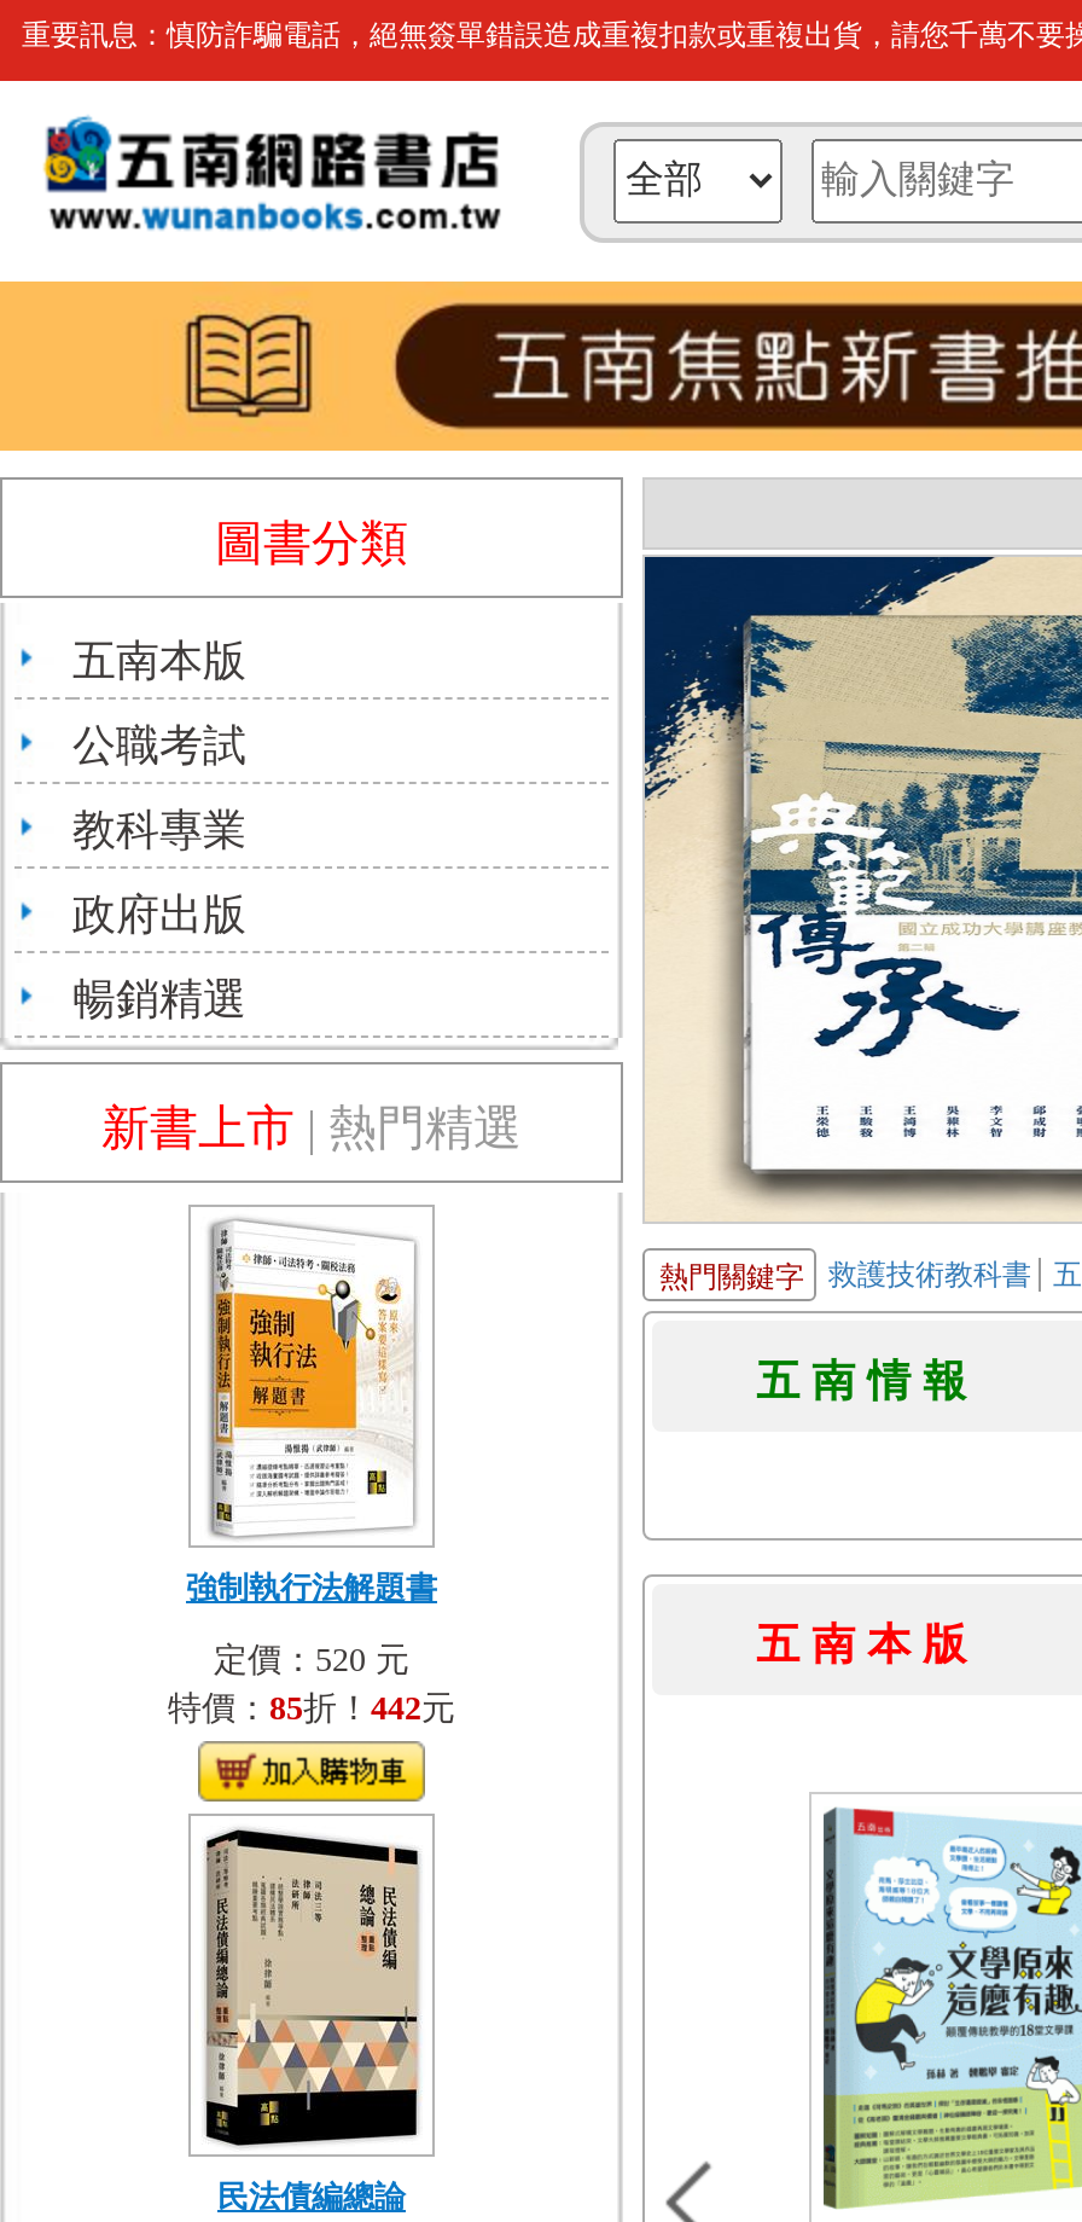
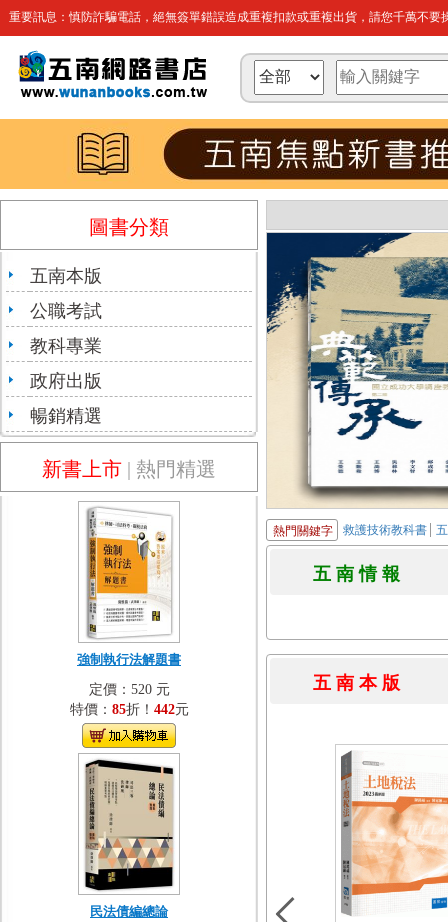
- [image]
+ [image]
